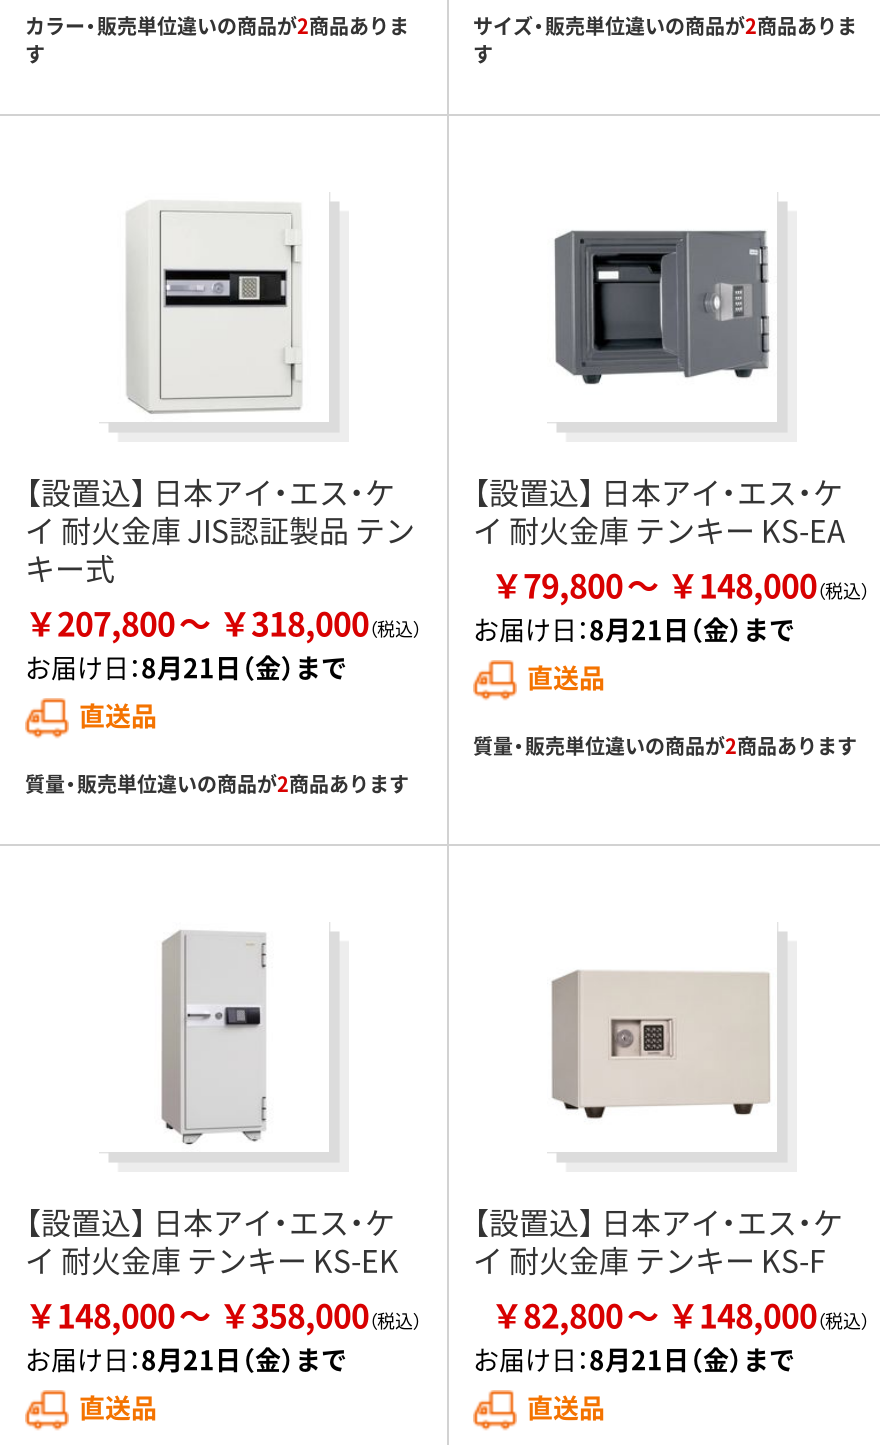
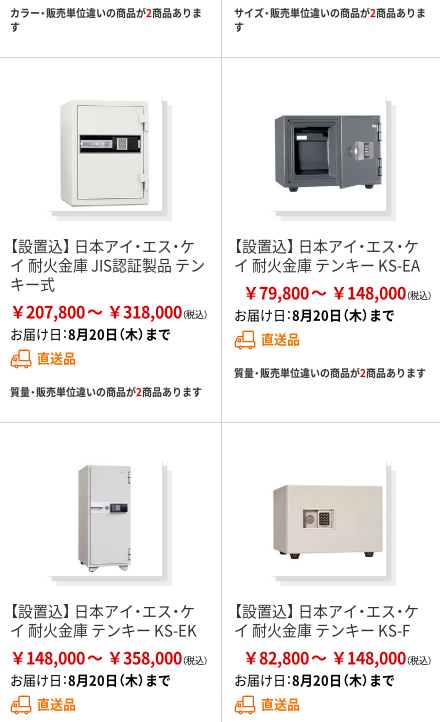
- お届け日：8月21日（金）まで
+ お届け日：8月20日（木）まで

- お届け日：8月21日（金）まで
+ お届け日：8月20日（木）まで

- お届け日：8月21日（金）まで
+ お届け日：8月20日（木）まで

- お届け日：8月21日（金）まで
+ お届け日：8月20日（木）まで
